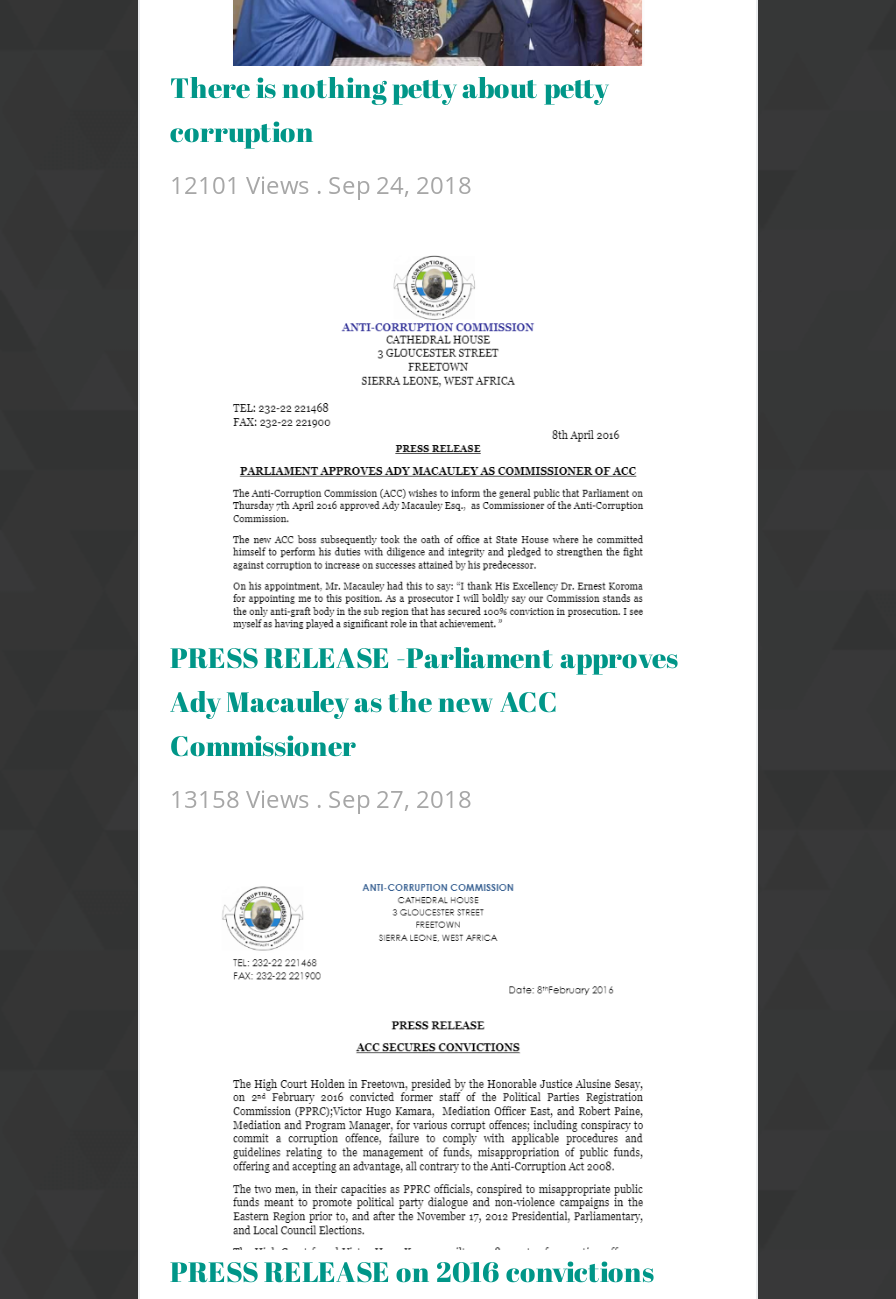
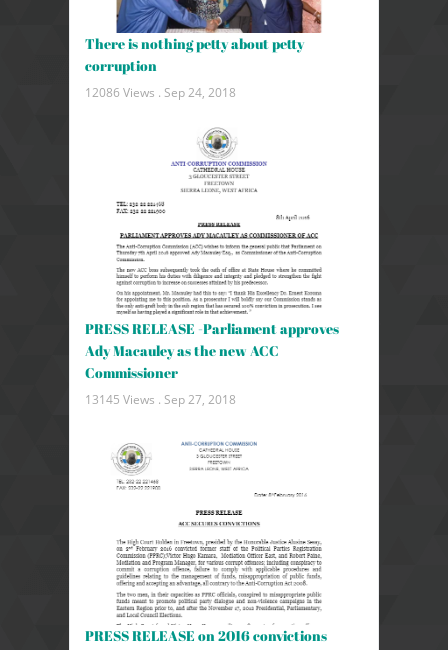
- 12101 Views . Sep 24, 2018
+ 12086 Views . Sep 24, 2018

- 13158 Views . Sep 27, 2018
+ 13145 Views . Sep 27, 2018
